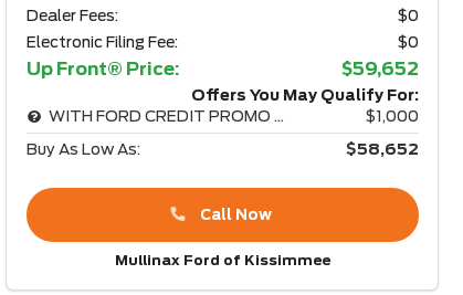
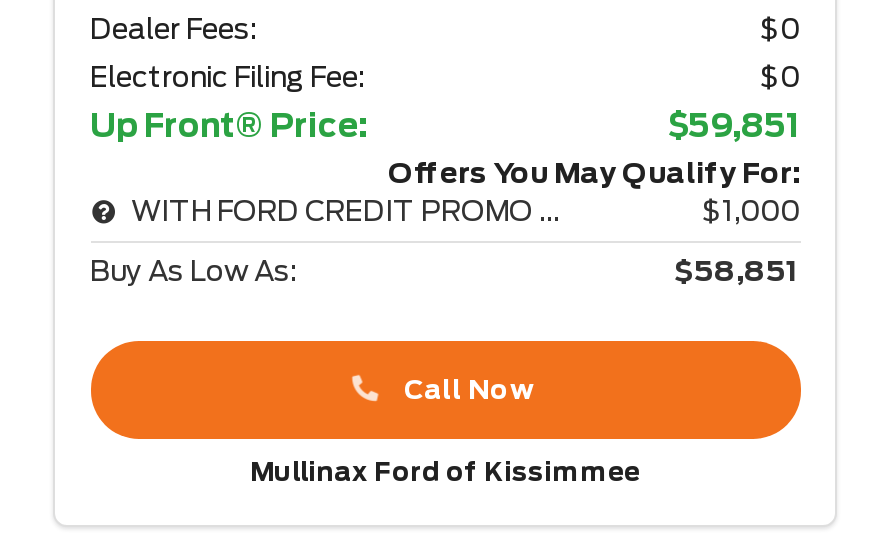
- $59,652
+ $59,851

- $58,652
+ $58,851
